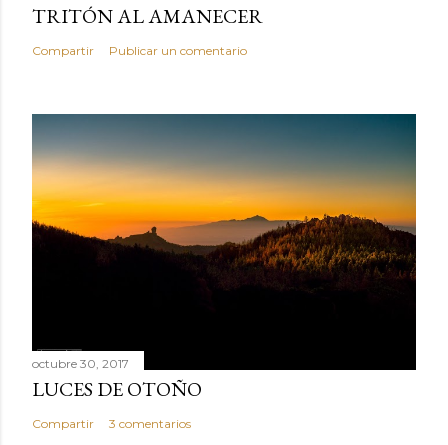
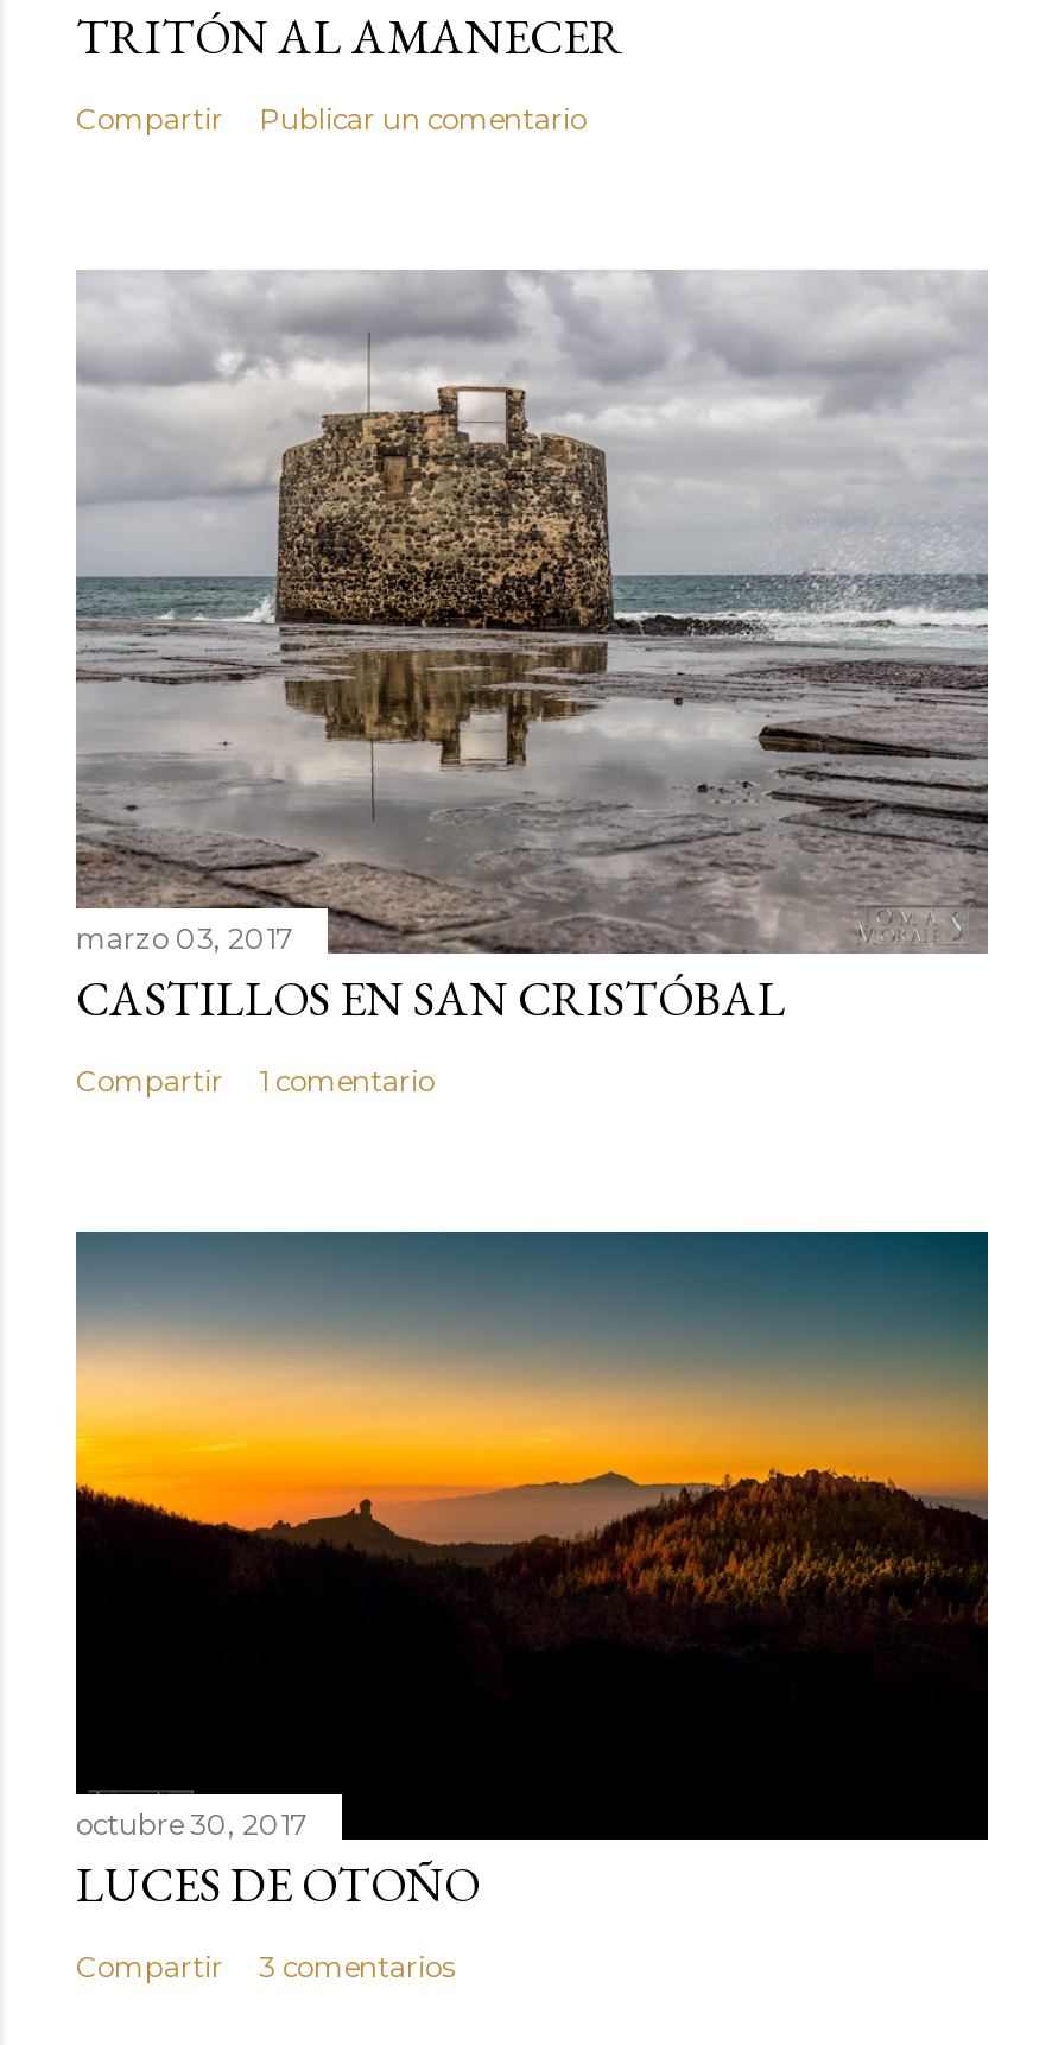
+ [image]
+ marzo 03, 2017
+ CASTILLOS EN SAN CRISTÓBAL
+ Compartir
+ 1 comentario
